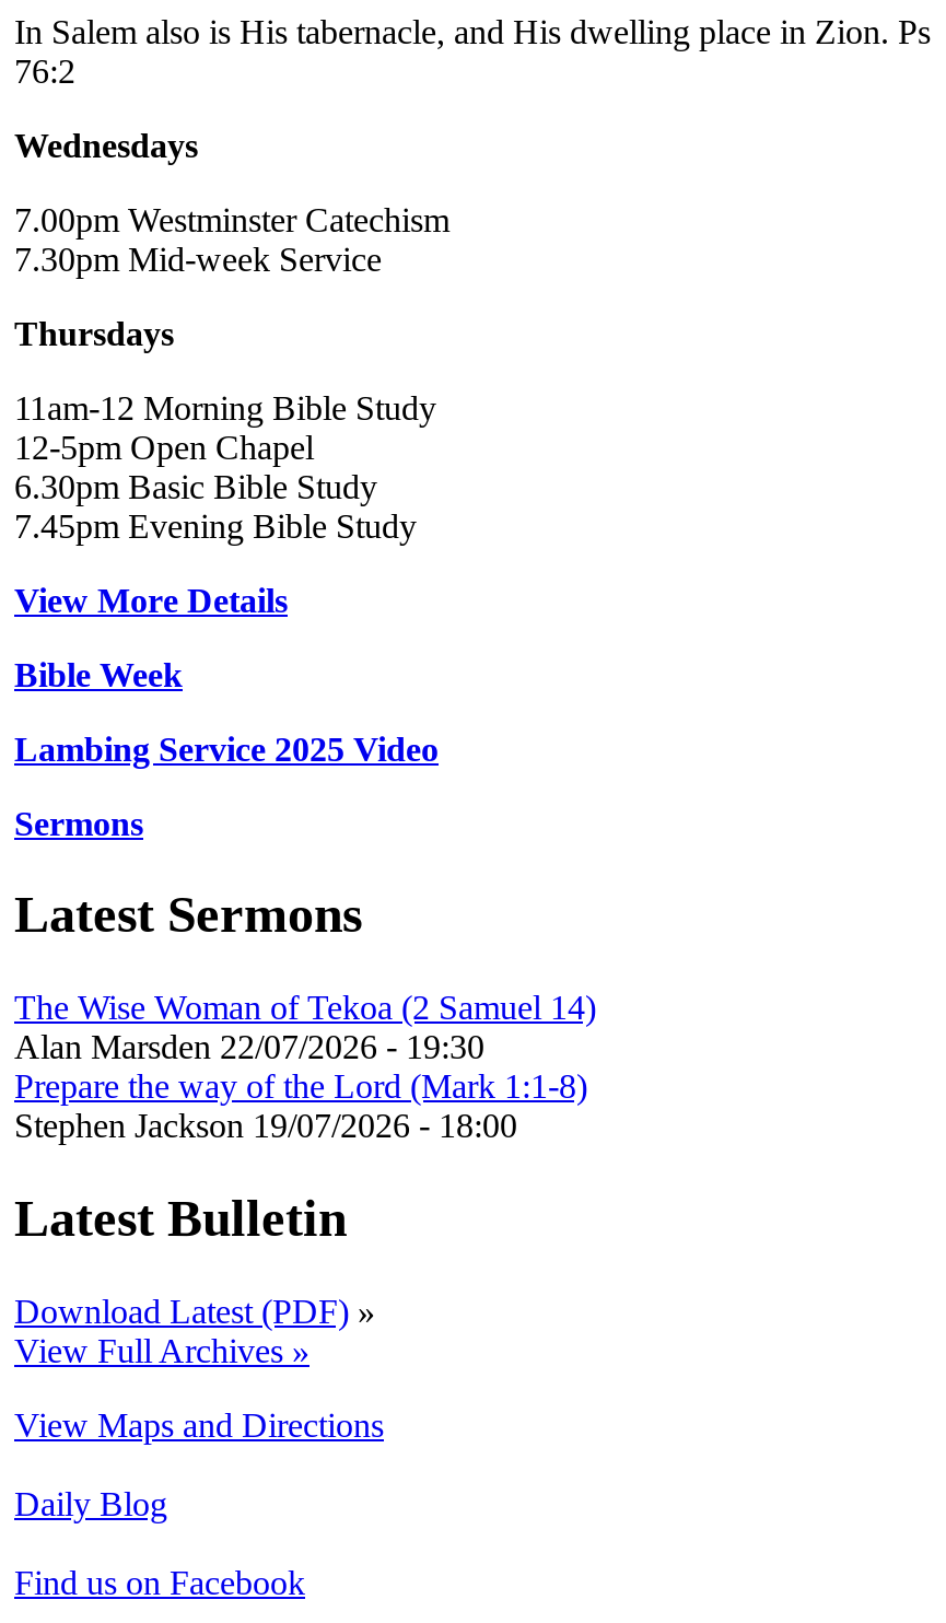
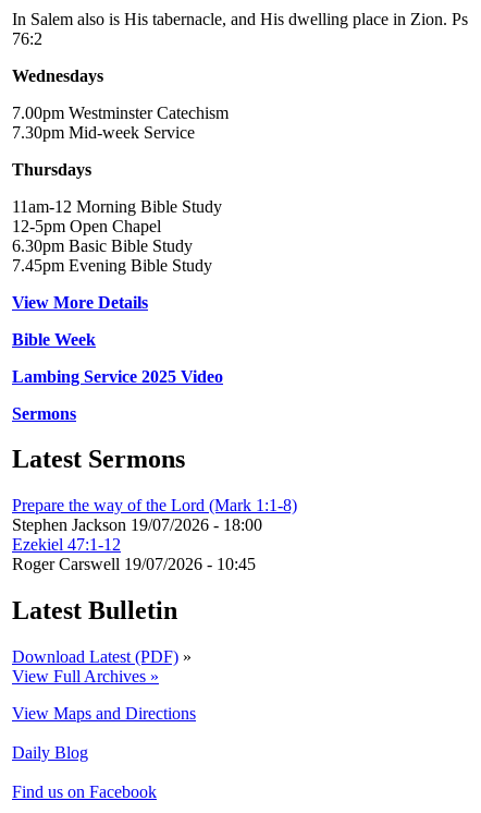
- The Wise Woman of Tekoa (2 Samuel 14)
- Alan Marsden 22/07/2026 - 19:30

moved up: Prepare the way of the Lord (Mark 1:1-8) | Stephen Jackson 19/07/2026 - 18:00

+ Ezekiel 47:1-12
+ Roger Carswell 19/07/2026 - 10:45
